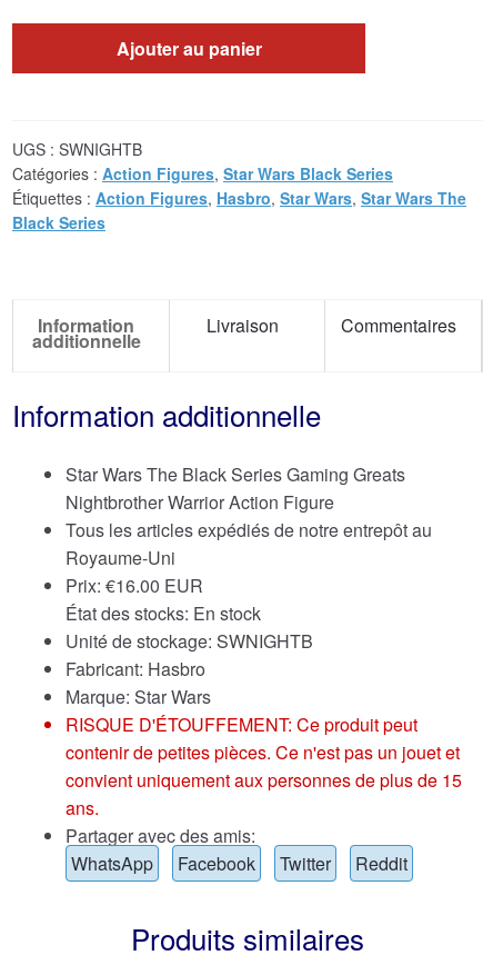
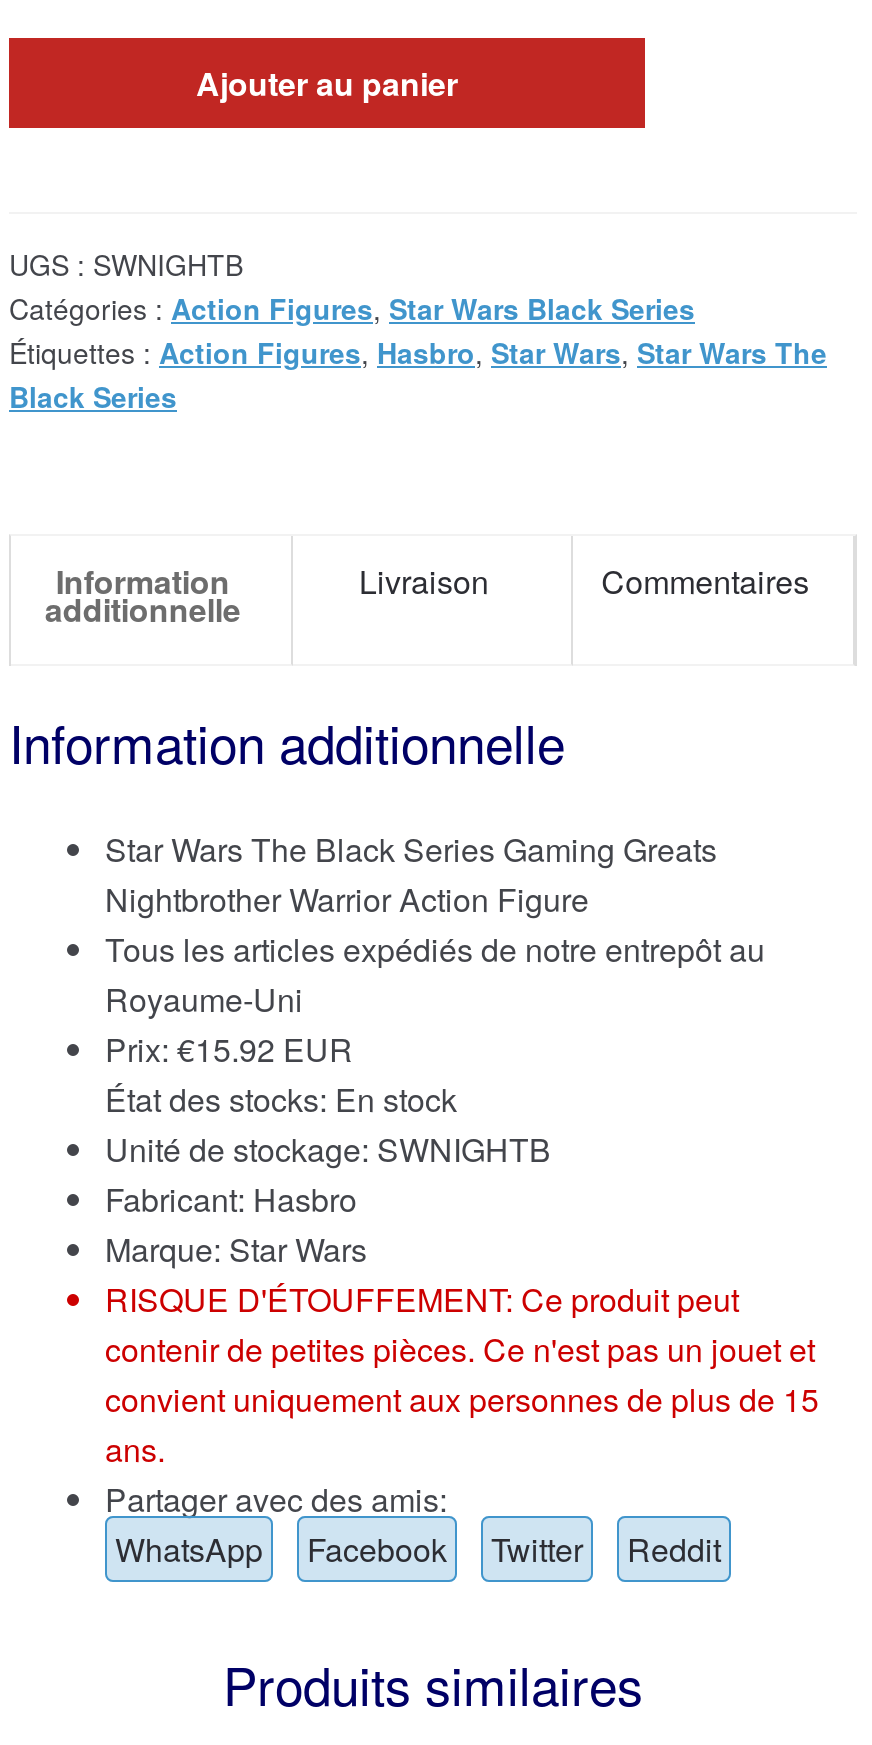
- Prix: €16.00 EUR
+ Prix: €15.92 EUR
